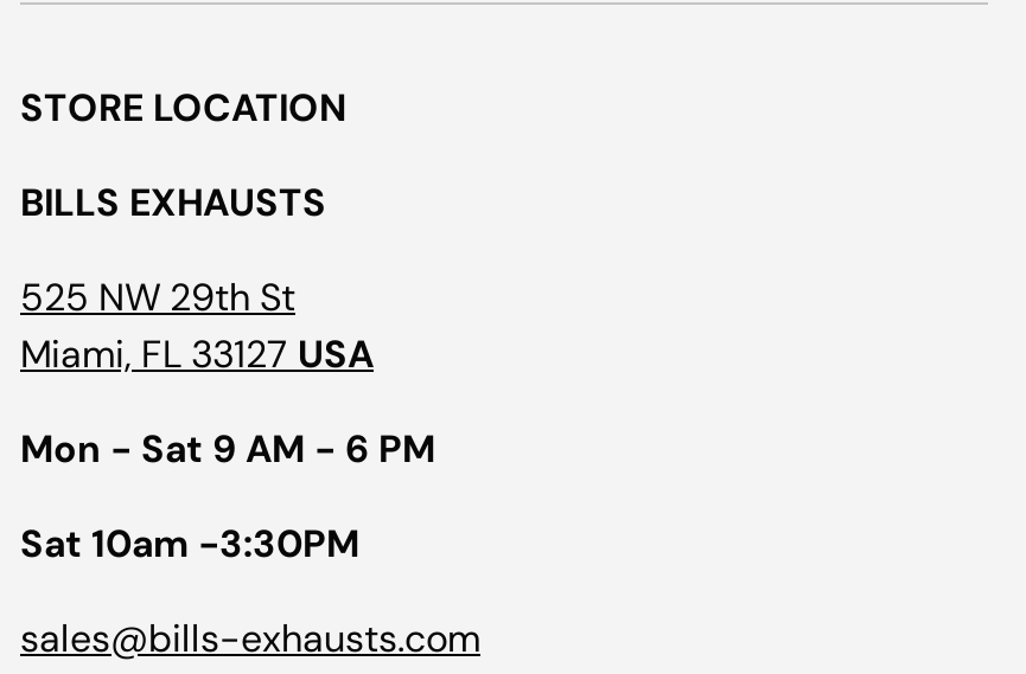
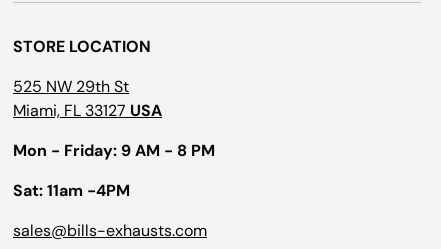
- BILLS EXHAUSTS

- Mon - Sat 9 AM - 6 PM
+ Mon - Friday: 9 AM - 8 PM

- Sat 10am -3:30PM
+ Sat: 11am -4PM
